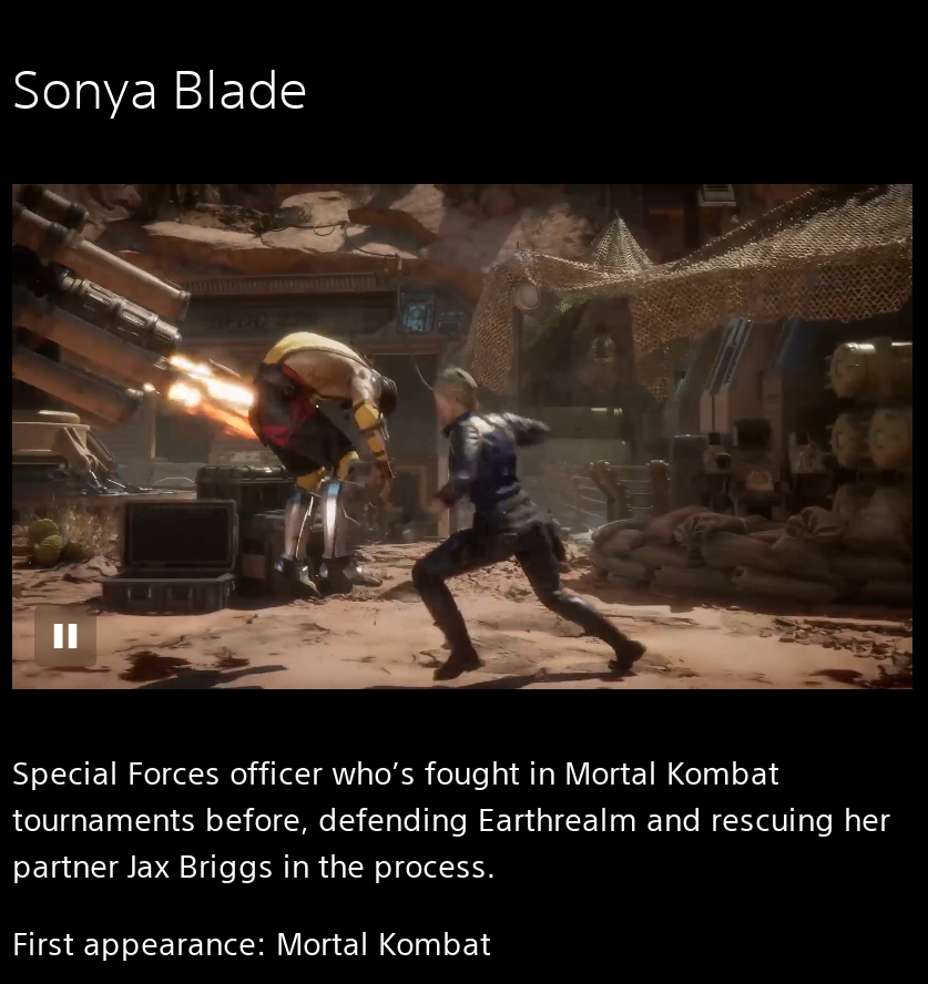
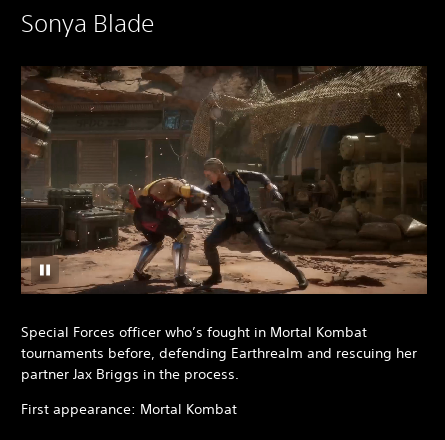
- [image]
+ [image]
